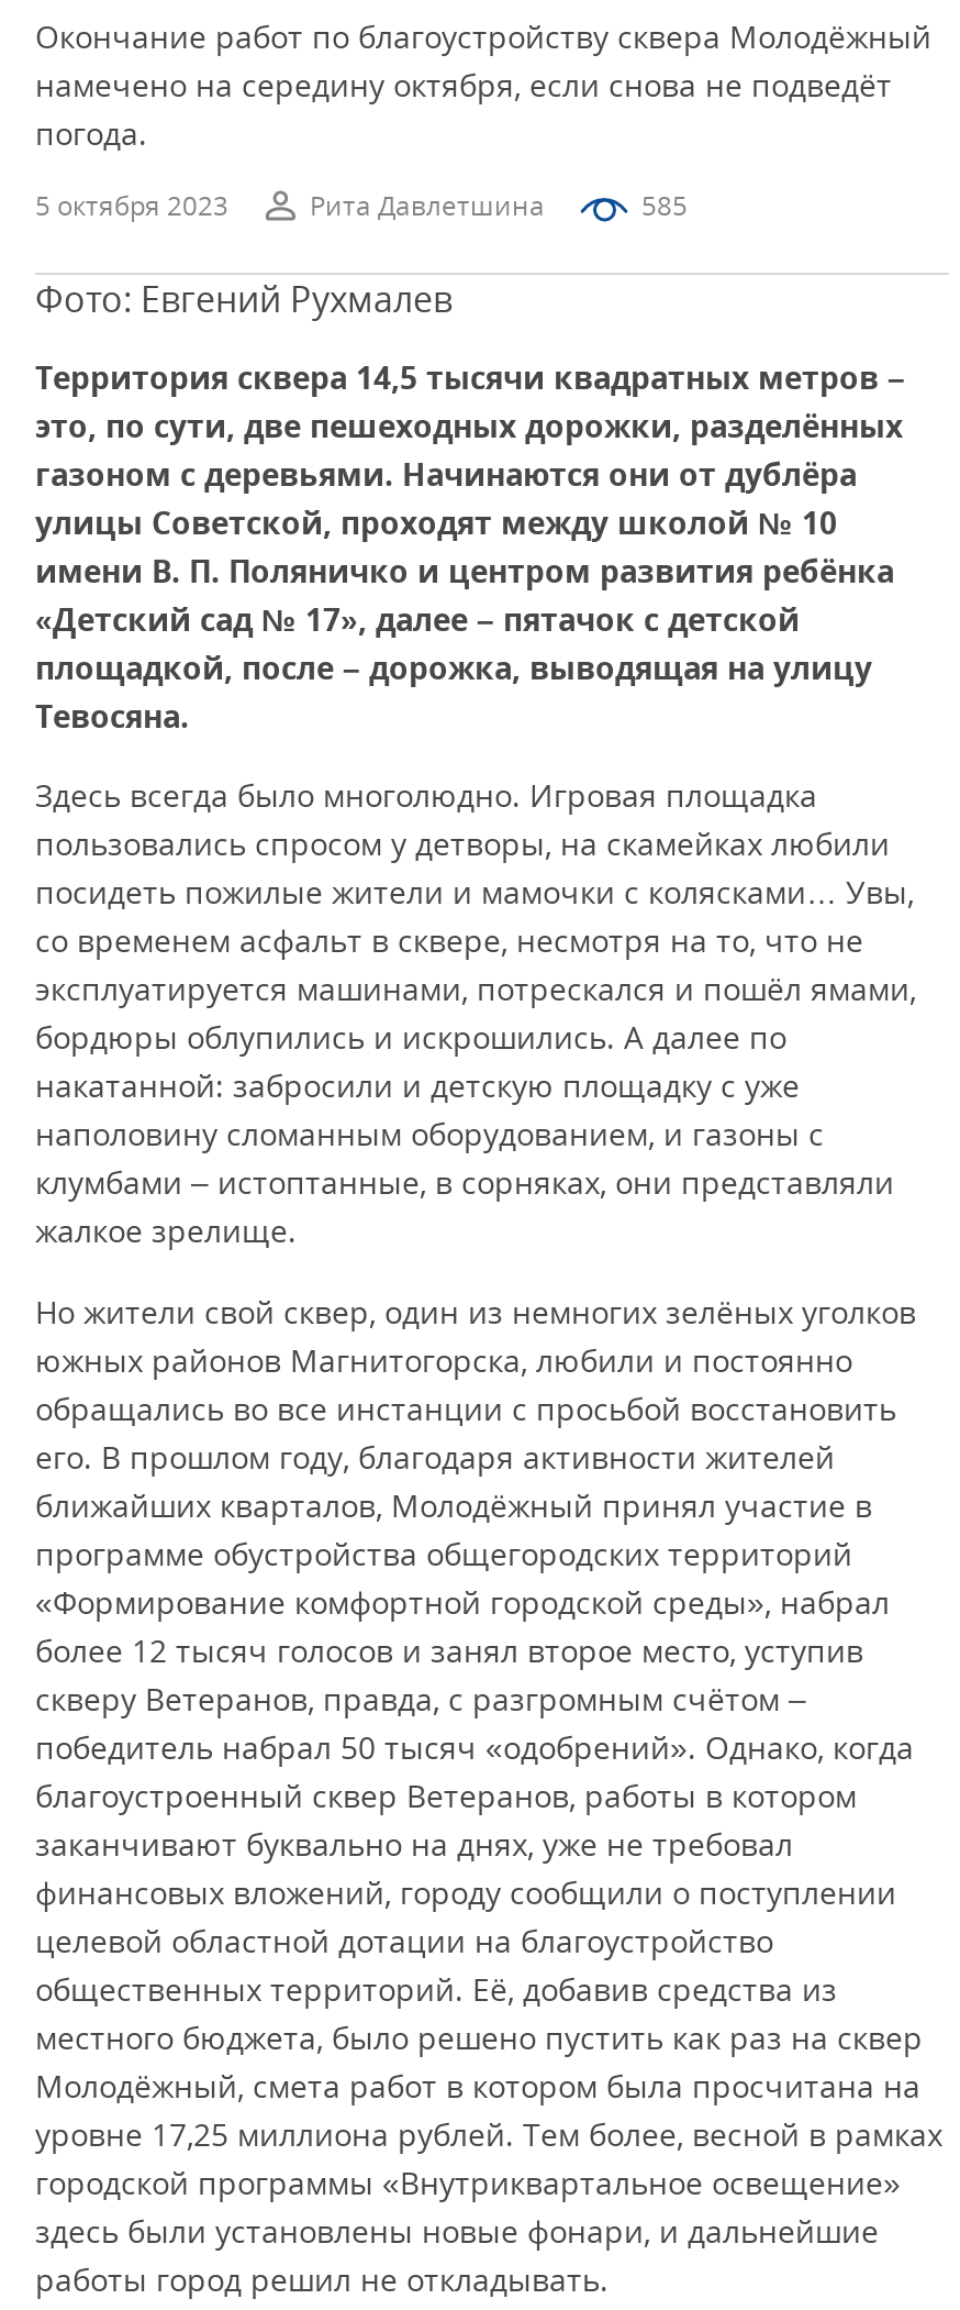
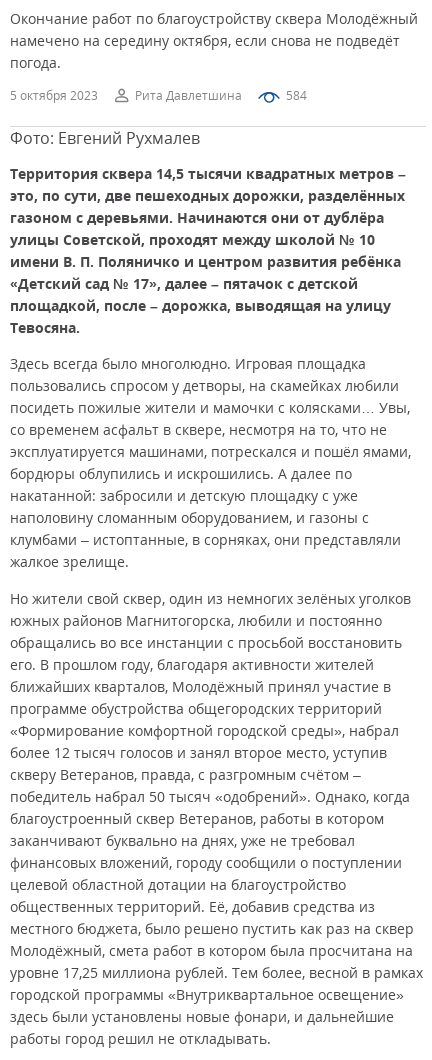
- 585
+ 584
